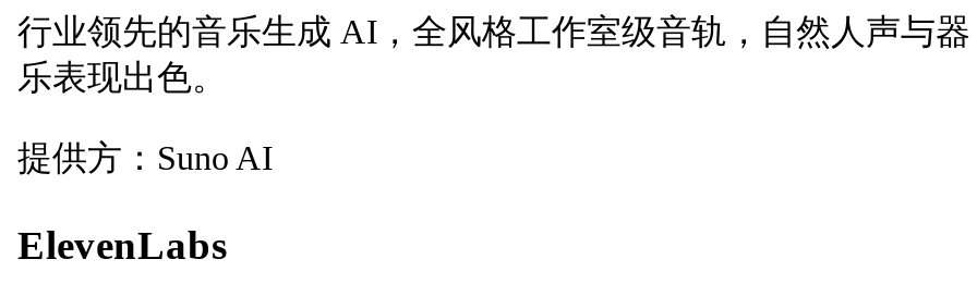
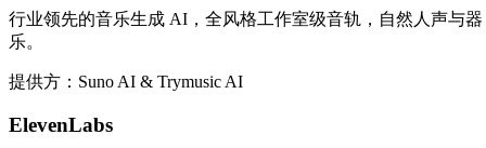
- 乐表现出色。
+ 乐。

- 提供方：Suno AI
+ 提供方：Suno AI & Trymusic AI
